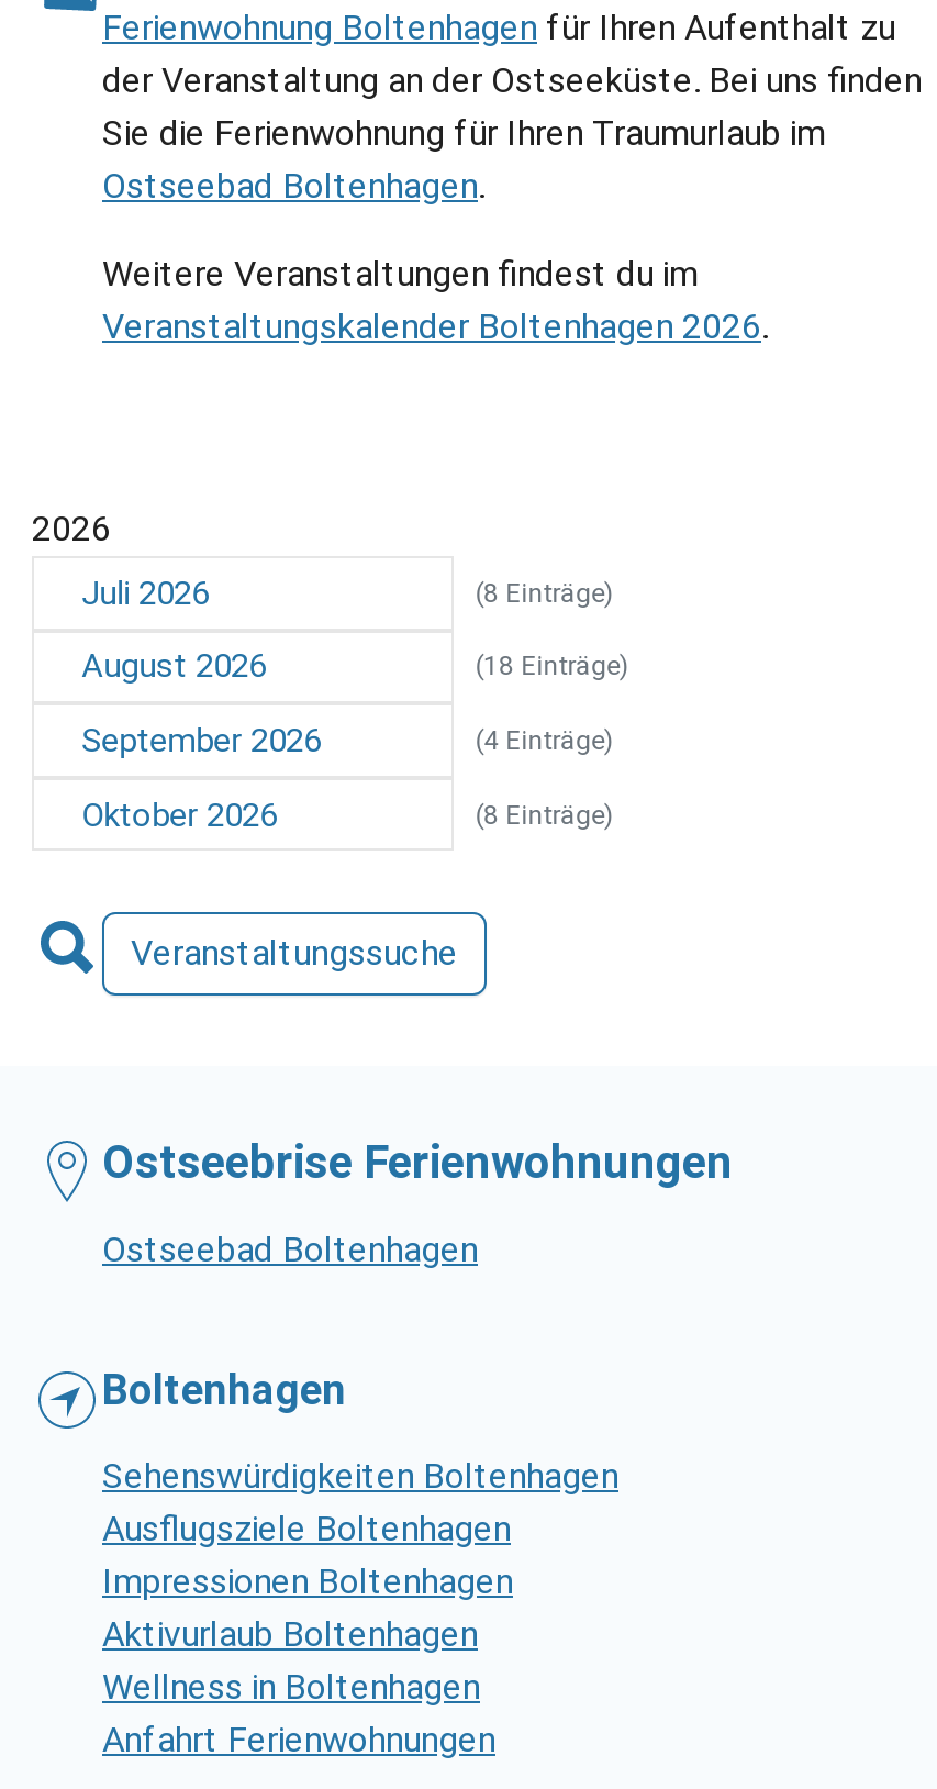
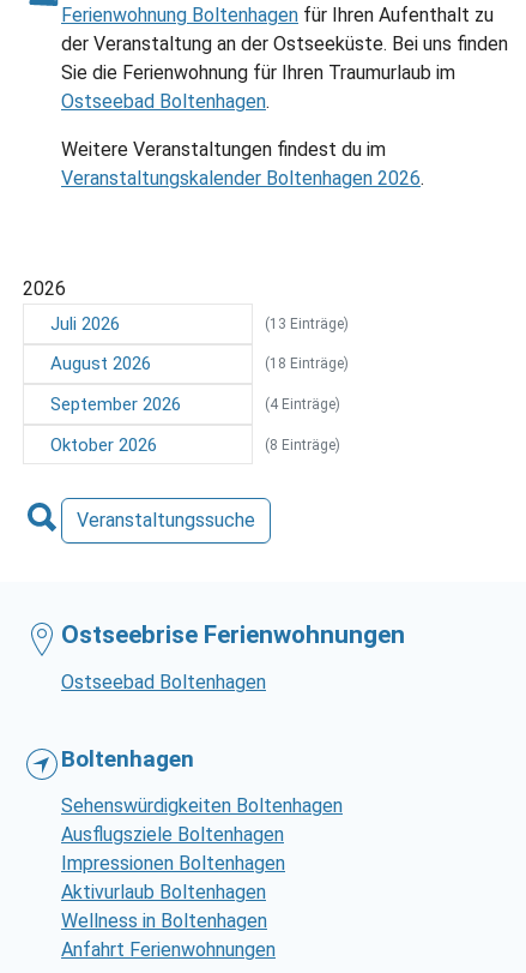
- (8 Einträge)
+ (13 Einträge)
